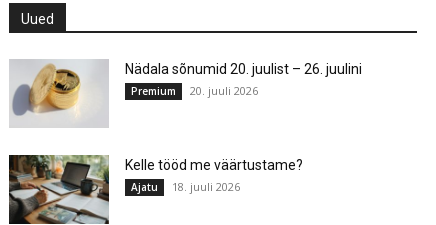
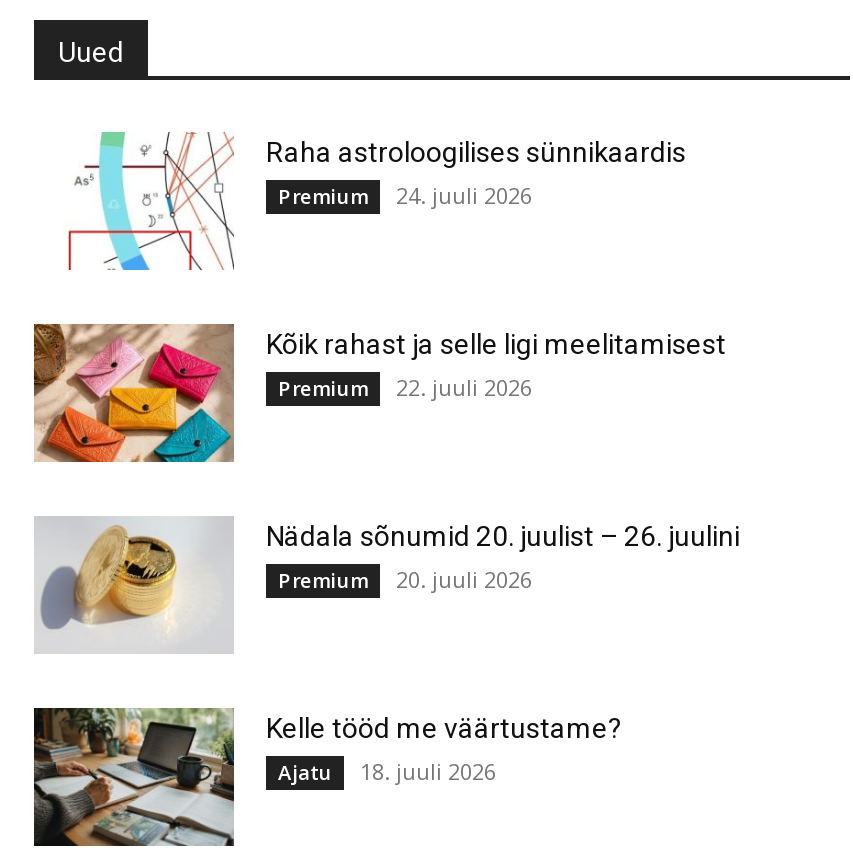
+ [image]
+ Kõik rahast ja selle ligi meelitamisest
+ Premium
+ 22. juuli 2026

+ [image]
+ Raha astroloogilises sünnikaardis
+ Premium
+ 24. juuli 2026
